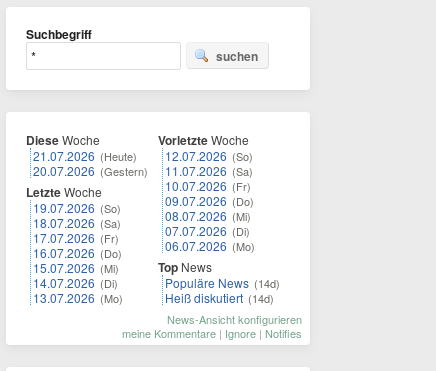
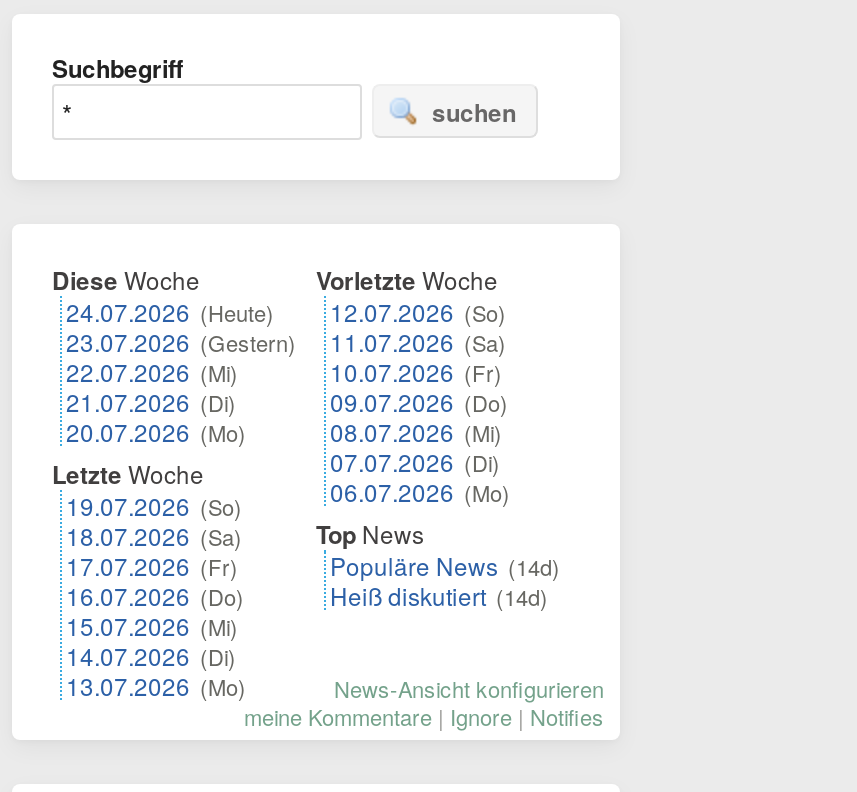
- 21.07.2026 (Heute)
- 20.07.2026 (Gestern)
+ 24.07.2026 (Heute)
+ 23.07.2026 (Gestern)
+ 22.07.2026 (Mi)
+ 21.07.2026 (Di)
+ 20.07.2026 (Mo)

moved down: Letzte Woche | 19.07.2026 (So) | 18.07.2026 (Sa) | 17.07.2026 (Fr) | 16.07.2026 (Do) | 15.07.2026 (Mi) | 14.07.2026 (Di) | 13.07.2026 (Mo)
